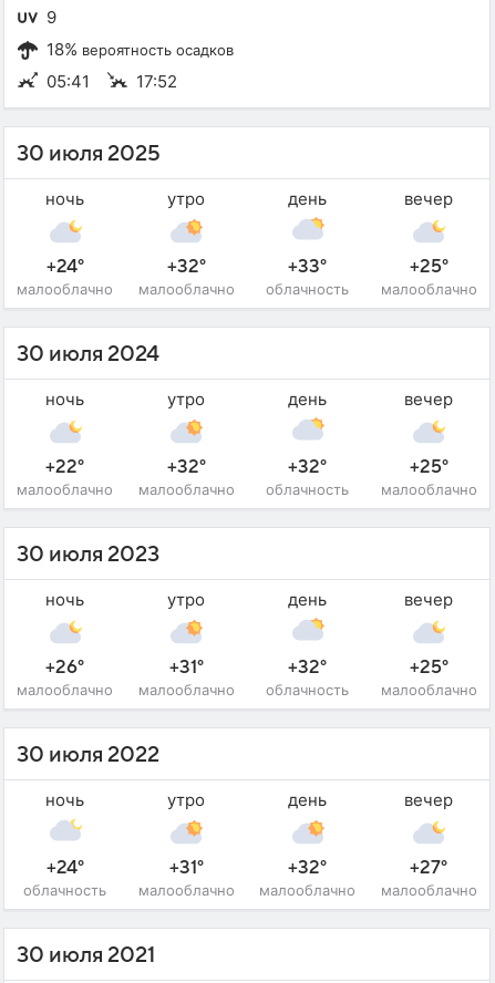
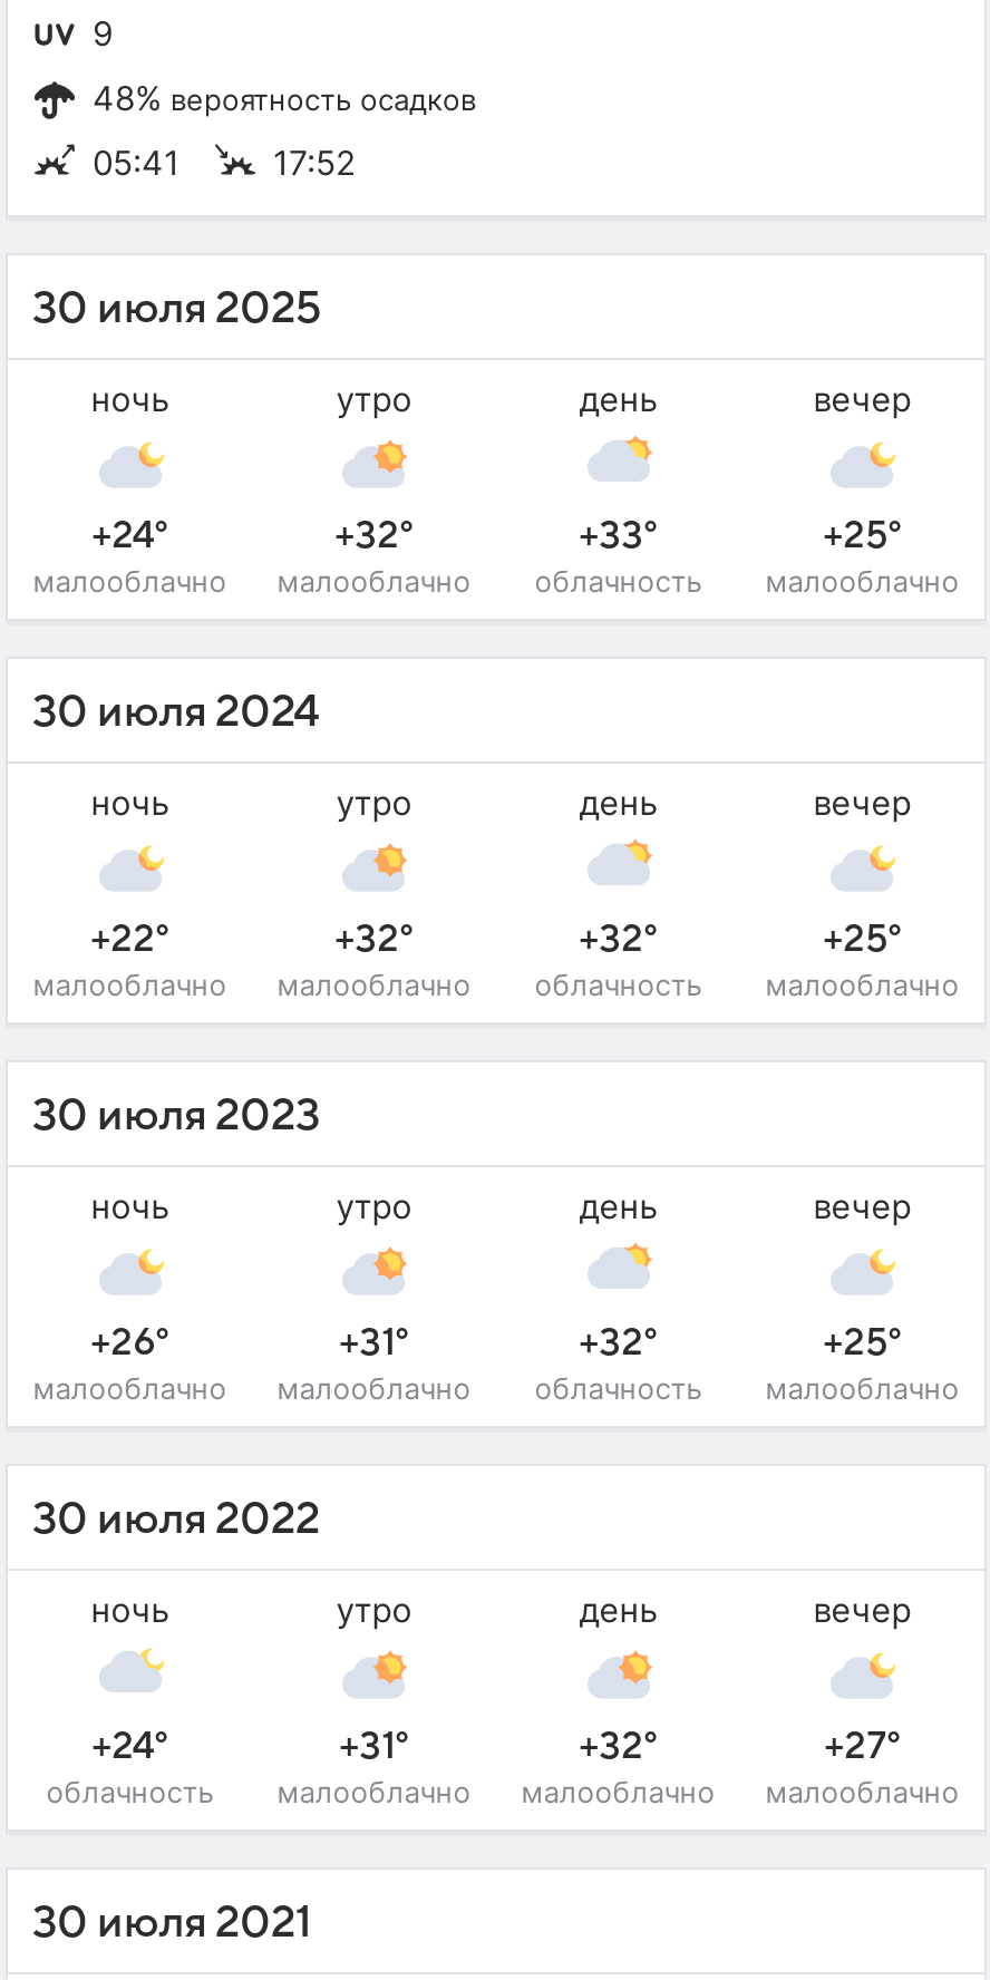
- 18% вероятность осадков
+ 48% вероятность осадков
